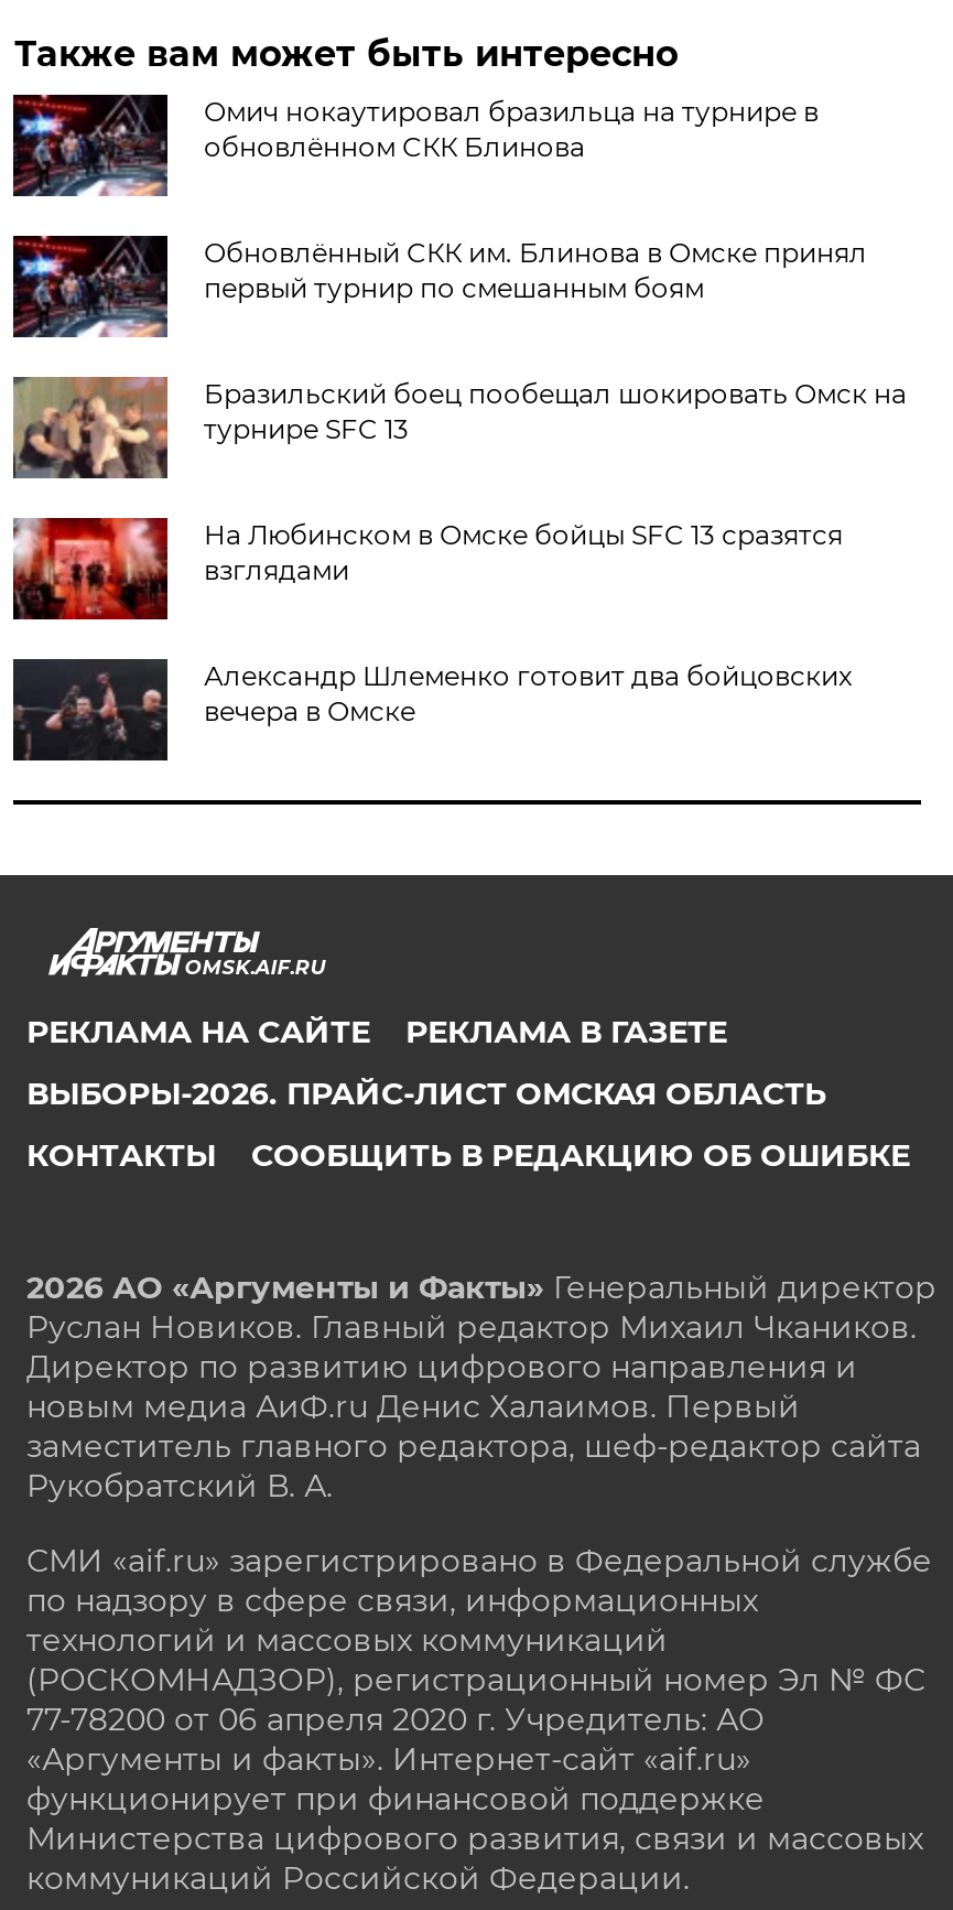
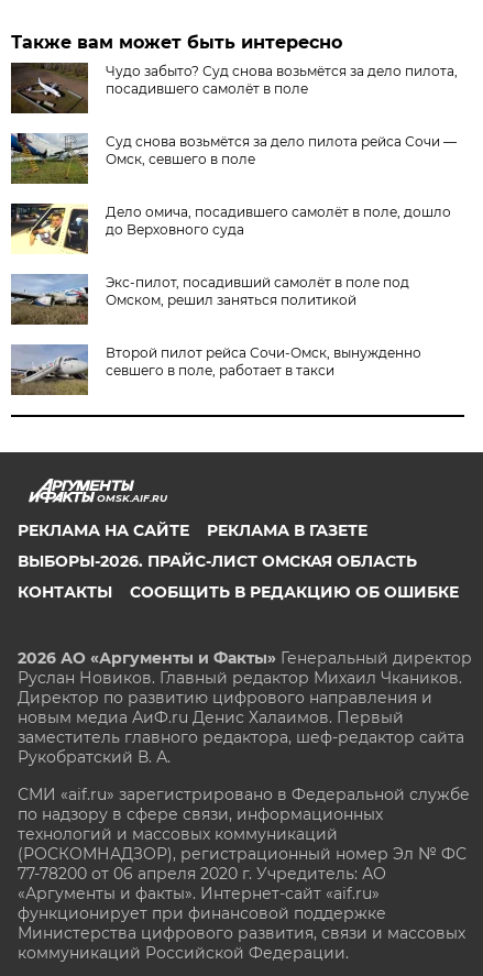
- [image]
- Омич нокаутировал бразильца на турнире в
- обновлённом СКК Блинова
+ [image]
+ Чудо забыто? Суд снова возьмётся за дело пилота,
+ посадившего самолёт в поле

- [image]
- Обновлённый СКК им. Блинова в Омске принял
- первый турнир по смешанным боям
+ [image]
+ Суд снова возьмётся за дело пилота рейса Сочи —
+ Омск, севшего в поле

- [image]
- Бразильский боец пообещал шокировать Омск на
- турнире SFC 13
+ [image]
+ Дело омича, посадившего самолёт в поле, дошло
+ до Верховного суда

- [image]
- На Любинском в Омске бойцы SFC 13 сразятся
- взглядами
+ [image]
+ Экс-пилот, посадивший самолёт в поле под
+ Омском, решил заняться политикой

- [image]
- Александр Шлеменко готовит два бойцовских
- вечера в Омске
+ [image]
+ Второй пилот рейса Сочи-Омск, вынужденно
+ севшего в поле, работает в такси
